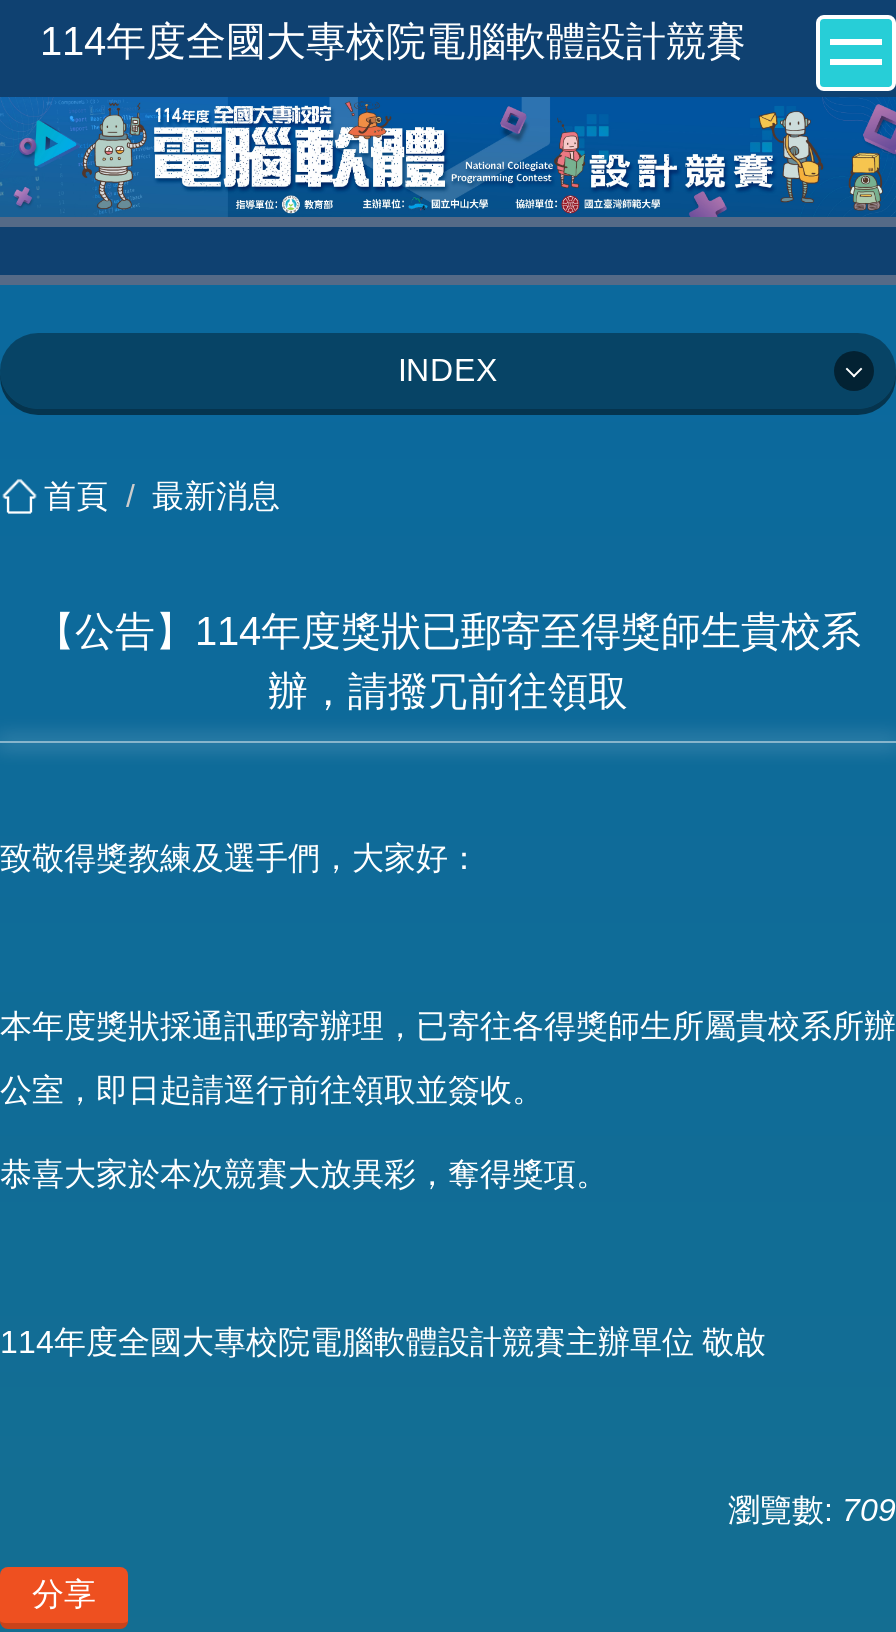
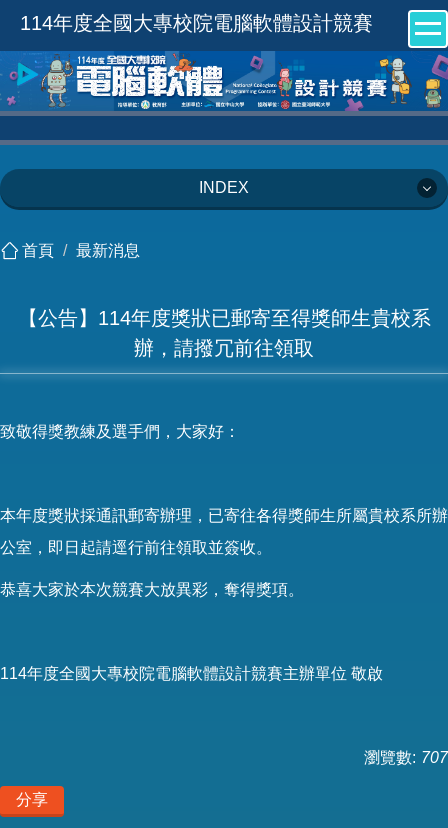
- 瀏覽數: 709
+ 瀏覽數: 707
